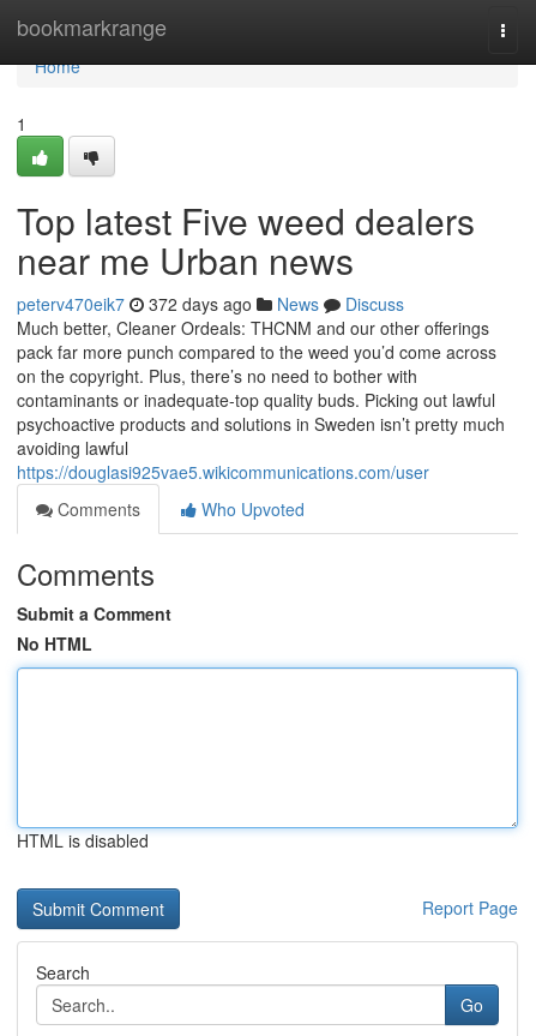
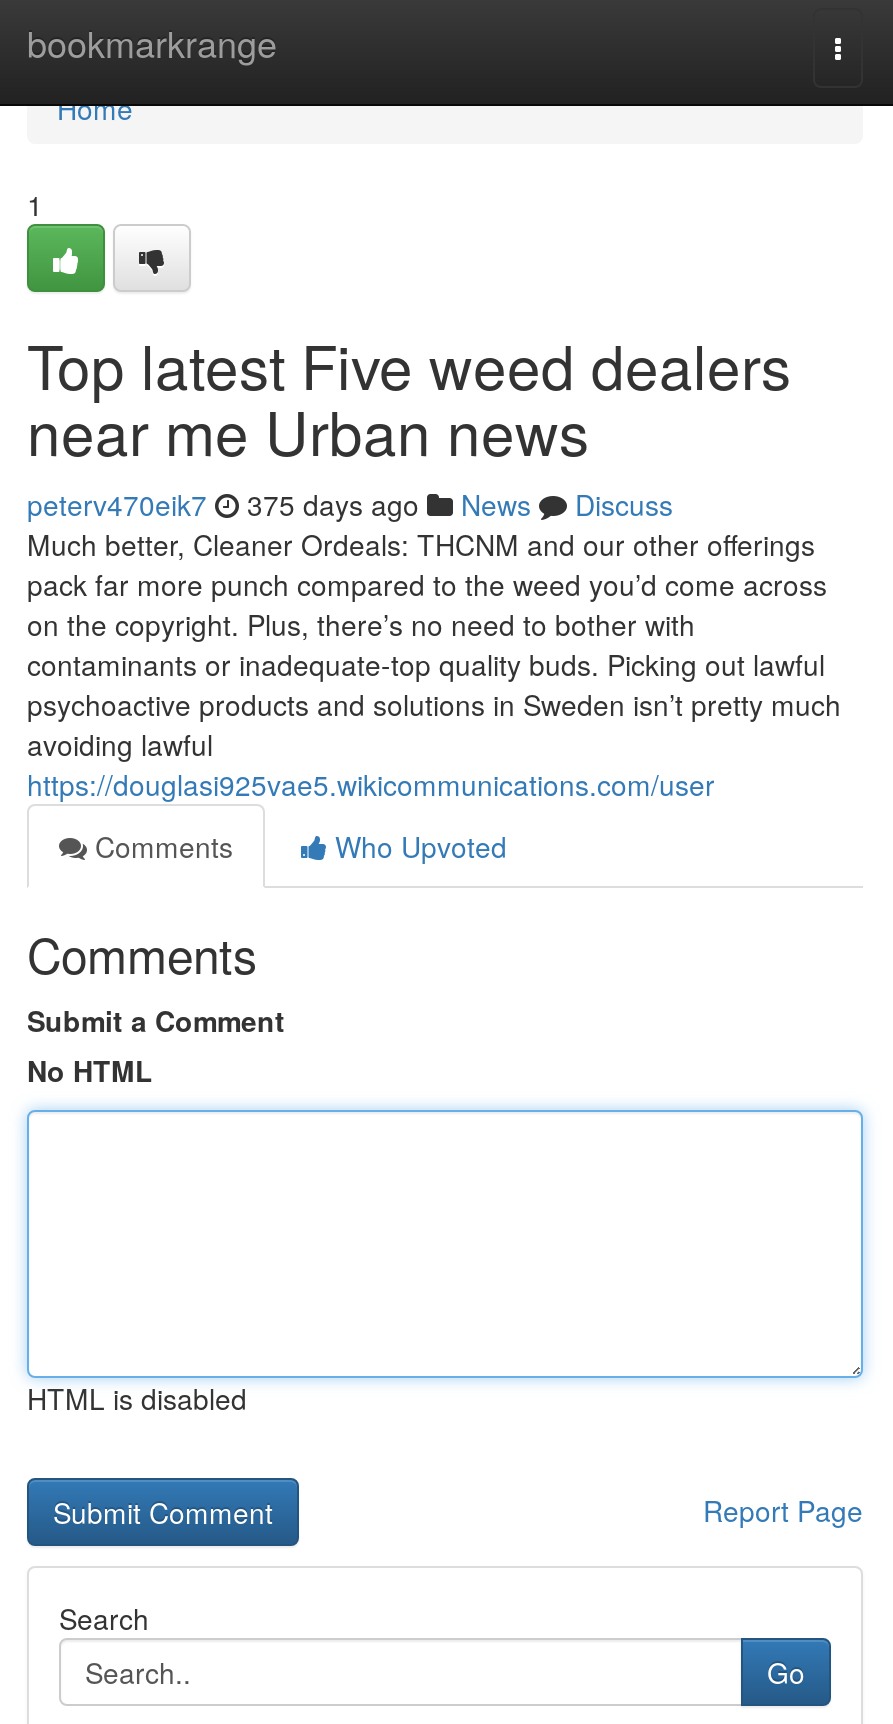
- peterv470eik7 372 days ago News Discuss
+ peterv470eik7 375 days ago News Discuss
